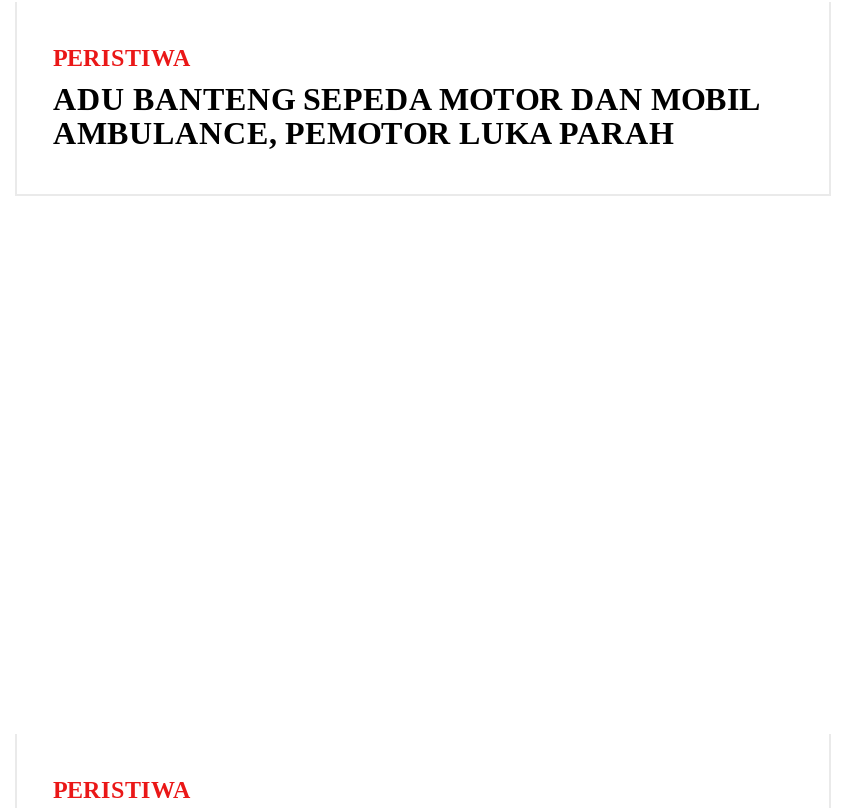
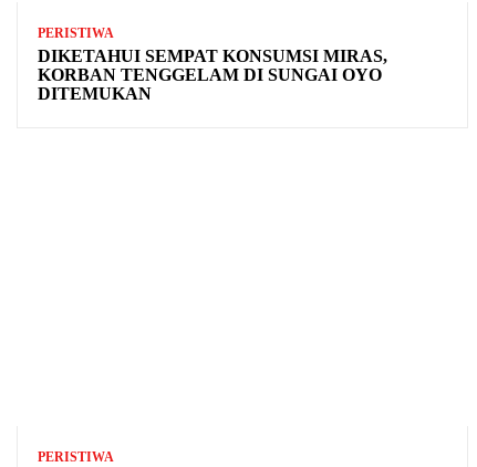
- ADU BANTENG SEPEDA MOTOR DAN MOBIL
- AMBULANCE, PEMOTOR LUKA PARAH
+ DIKETAHUI SEMPAT KONSUMSI MIRAS,
+ KORBAN TENGGELAM DI SUNGAI OYO
+ DITEMUKAN
